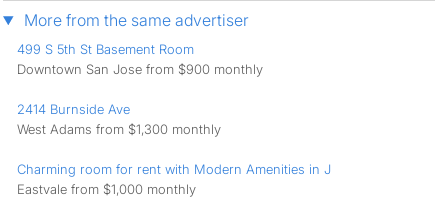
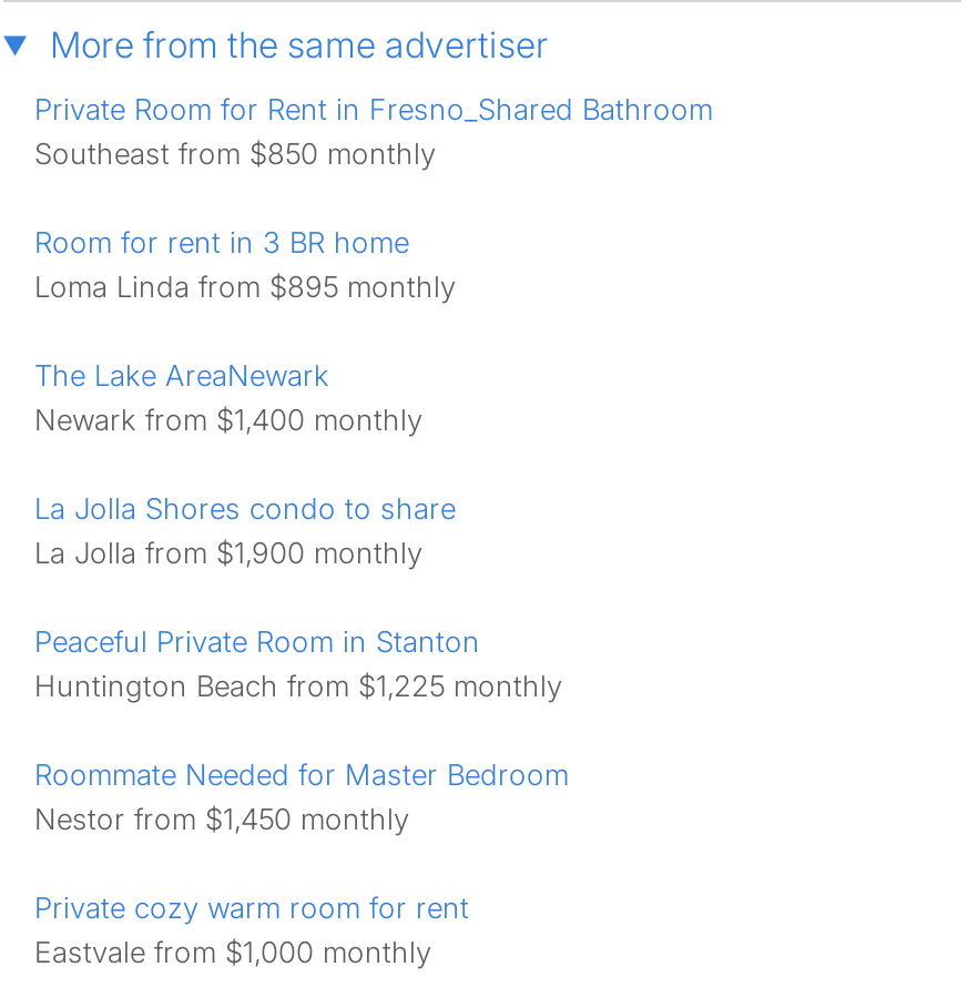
- 499 S 5th St Basement Room
- Downtown San Jose from $900 monthly
- 2414 Burnside Ave
- West Adams from $1,300 monthly
- Charming room for rent with Modern Amenities in J
+ Private Room for Rent in Fresno_Shared Bathroom
+ Southeast from $850 monthly
+ Room for rent in 3 BR home
+ Loma Linda from $895 monthly
+ The Lake AreaNewark
+ Newark from $1,400 monthly
+ La Jolla Shores condo to share
+ La Jolla from $1,900 monthly
+ Peaceful Private Room in Stanton
+ Huntington Beach from $1,225 monthly
+ Roommate Needed for Master Bedroom
+ Nestor from $1,450 monthly
+ Private cozy warm room for rent
